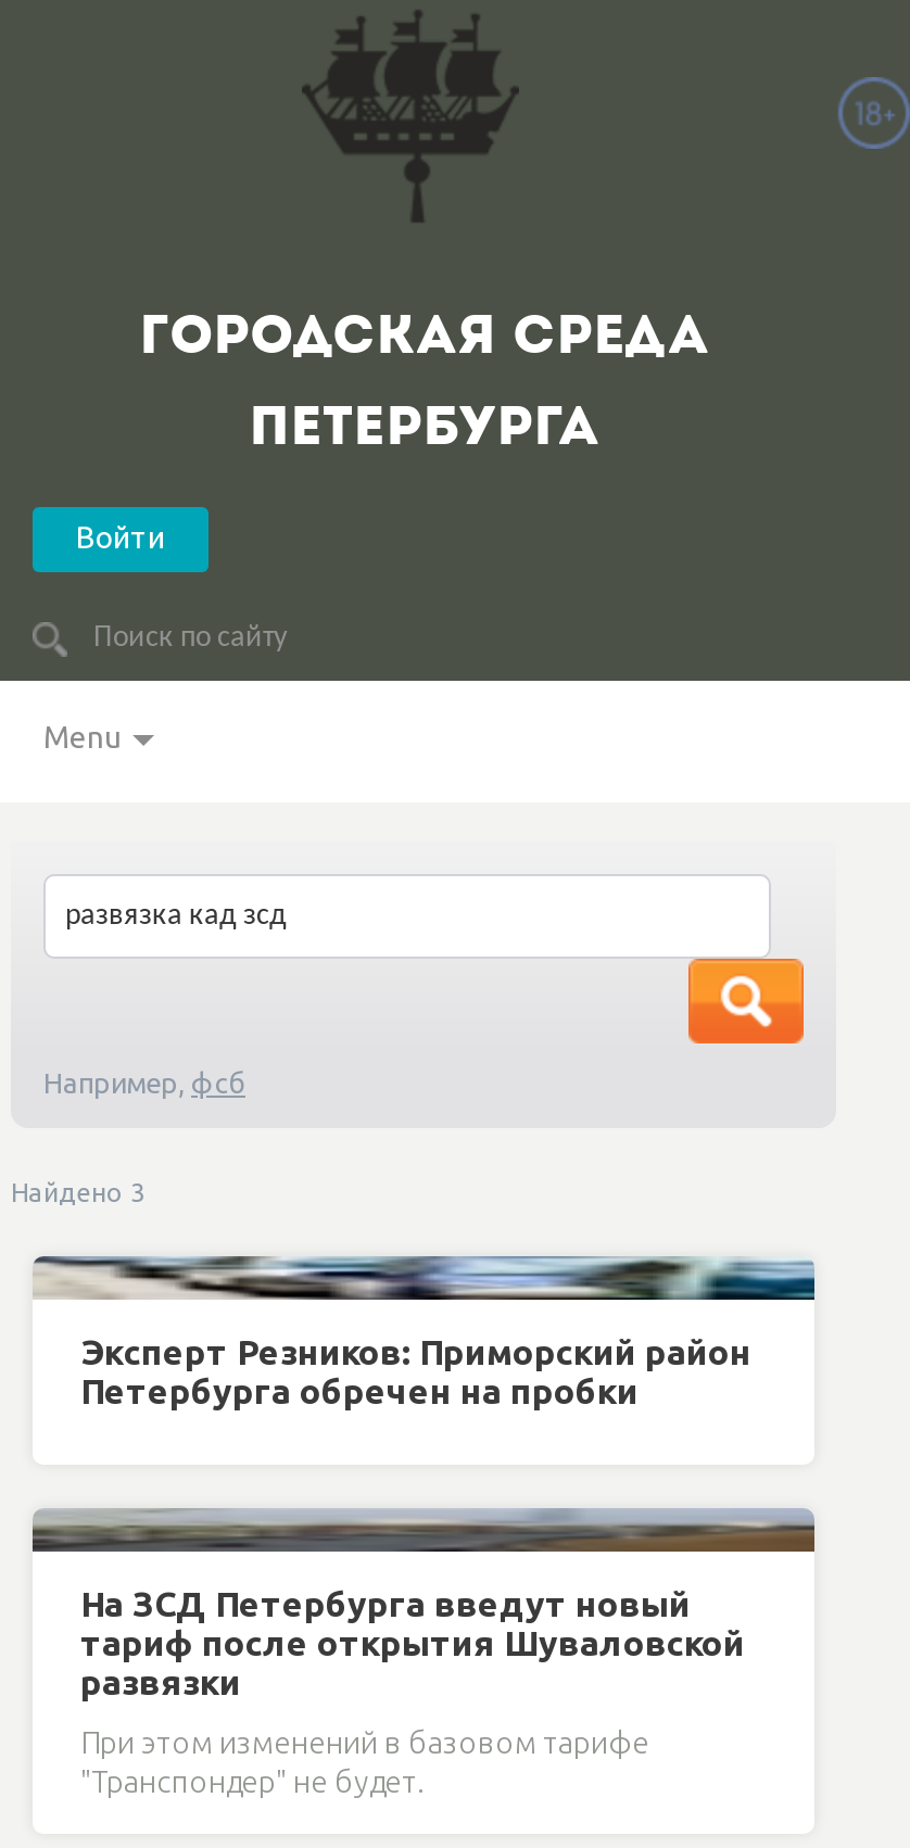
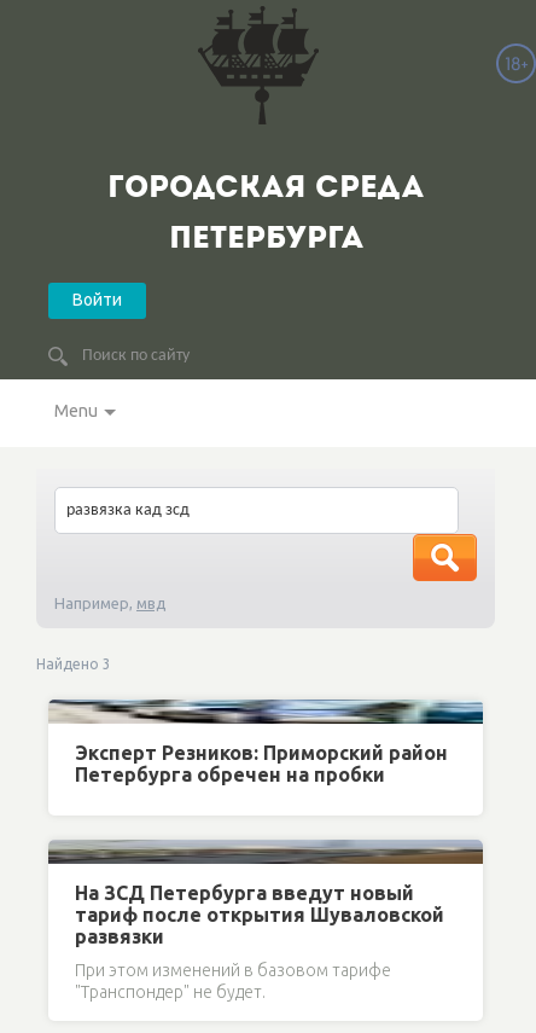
- Например, фсб
+ Например, мвд
